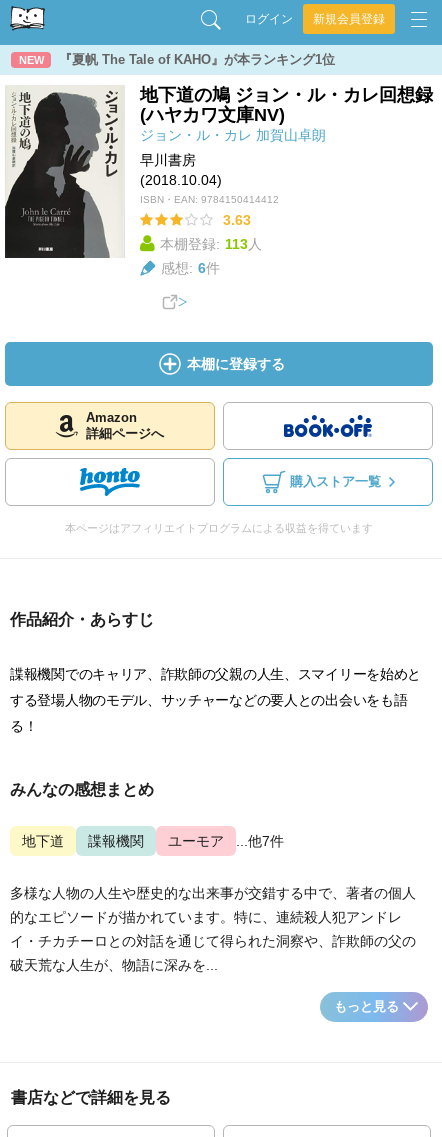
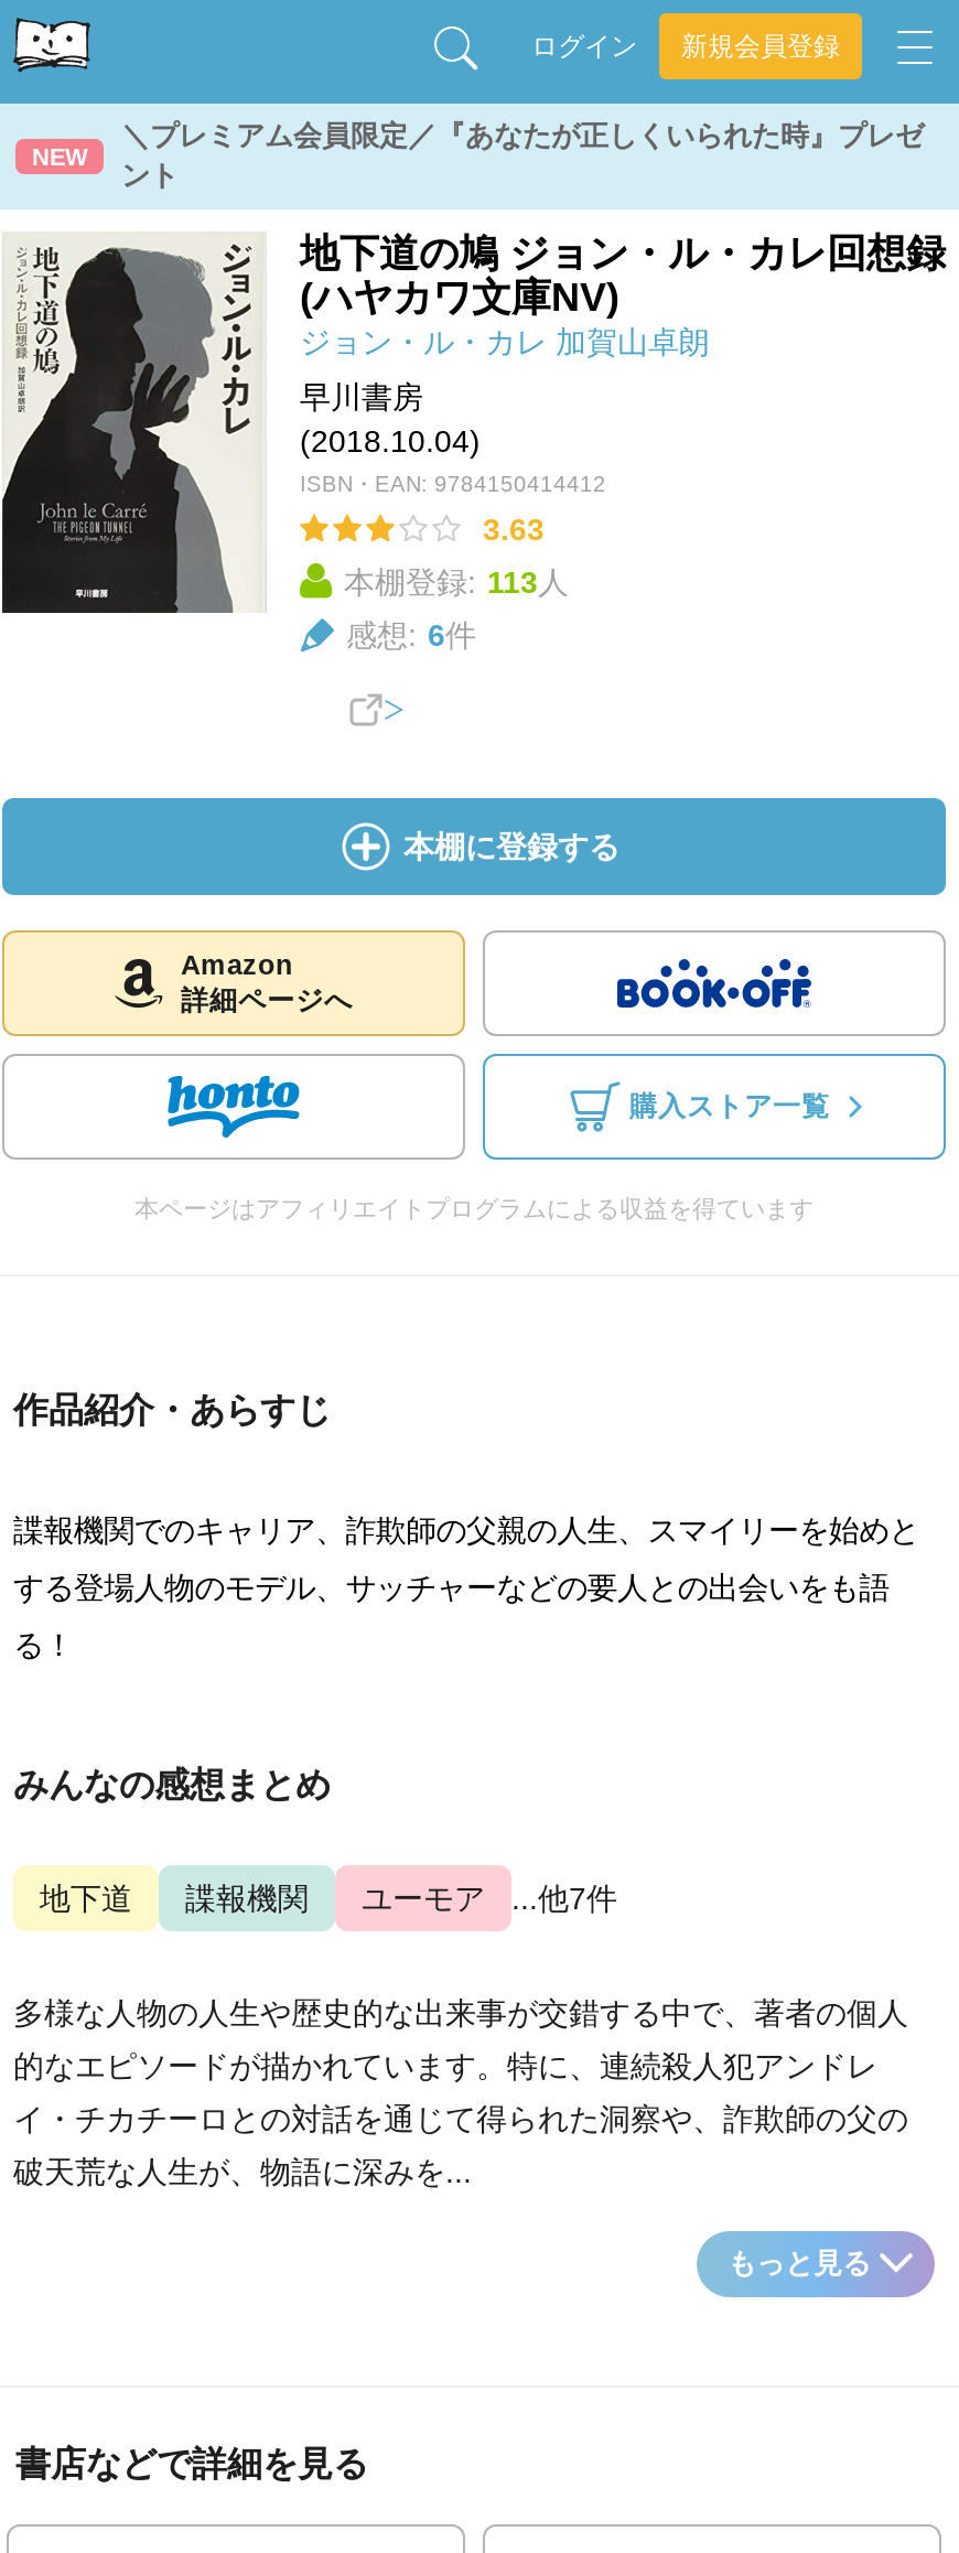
- 『夏帆 The Tale of KAHO』が本ランキング1位
+ ＼プレミアム会員限定／『あなたが正しくいられた時』プレゼ
+ ント
